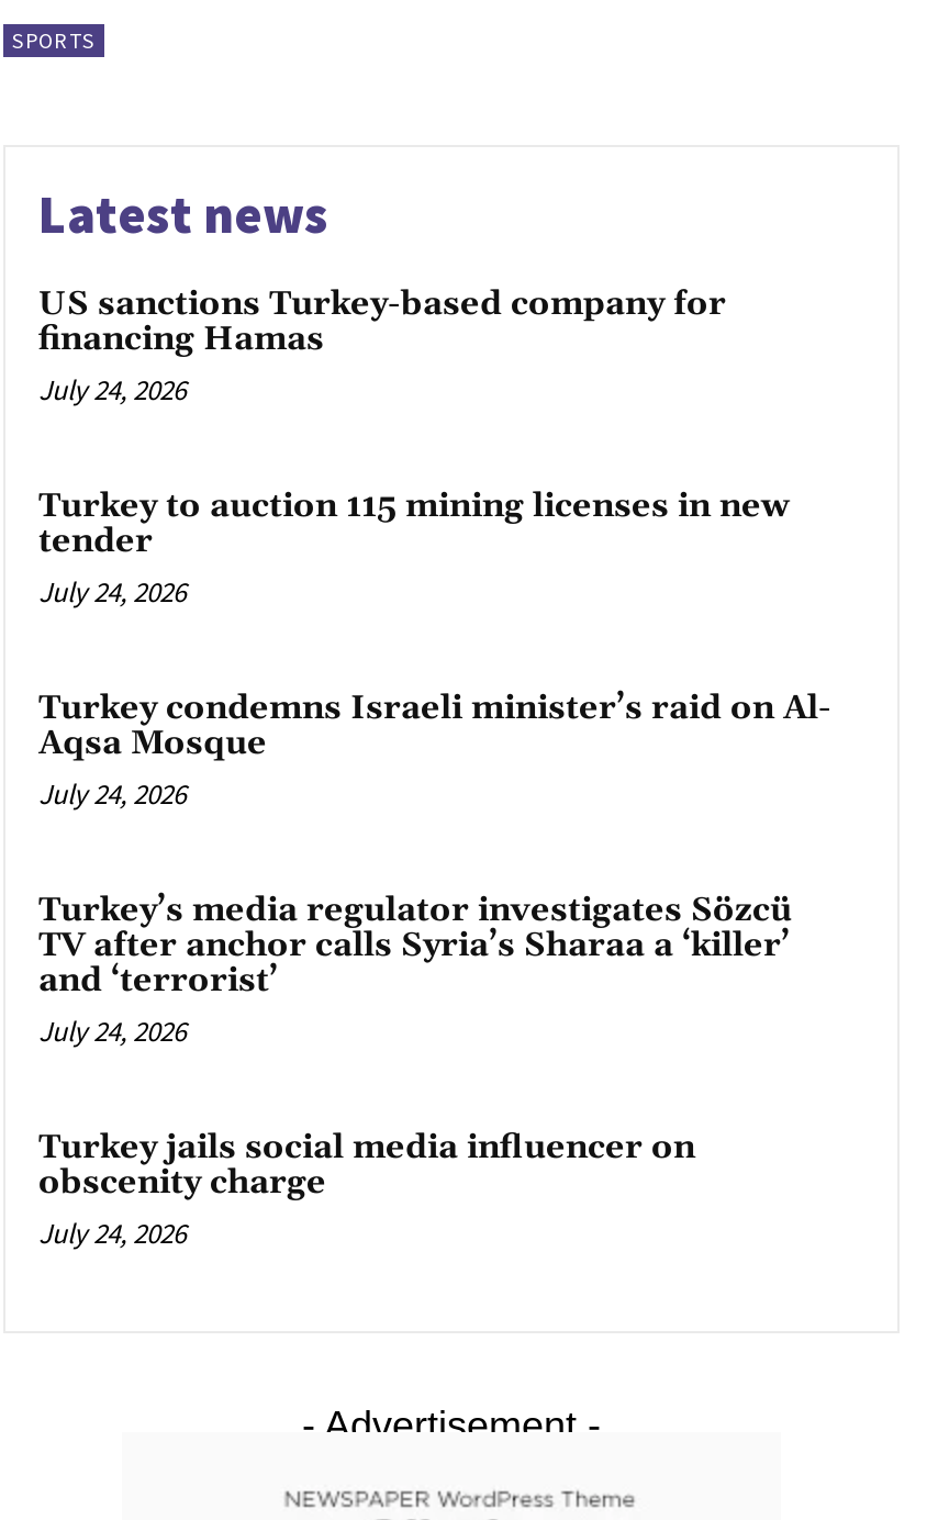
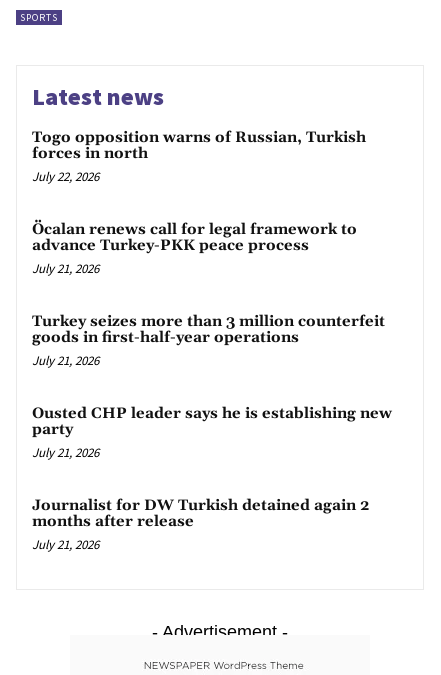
- US sanctions Turkey-based company for
- financing Hamas
- July 24, 2026
+ Togo opposition warns of Russian, Turkish
+ forces in north
+ July 22, 2026

- Turkey to auction 115 mining licenses in new
- tender
- July 24, 2026
+ Öcalan renews call for legal framework to
+ advance Turkey-PKK peace process
+ July 21, 2026

- Turkey condemns Israeli minister’s raid on Al-
- Aqsa Mosque
- July 24, 2026
+ Turkey seizes more than 3 million counterfeit
+ goods in first-half-year operations
+ July 21, 2026

- Turkey’s media regulator investigates Sözcü
- TV after anchor calls Syria’s Sharaa a ‘killer’
- and ‘terrorist’
- July 24, 2026
+ Ousted CHP leader says he is establishing new
+ party
+ July 21, 2026

- Turkey jails social media influencer on
- obscenity charge
- July 24, 2026
+ Journalist for DW Turkish detained again 2
+ months after release
+ July 21, 2026
